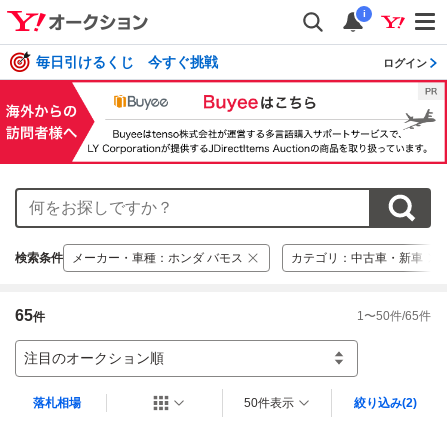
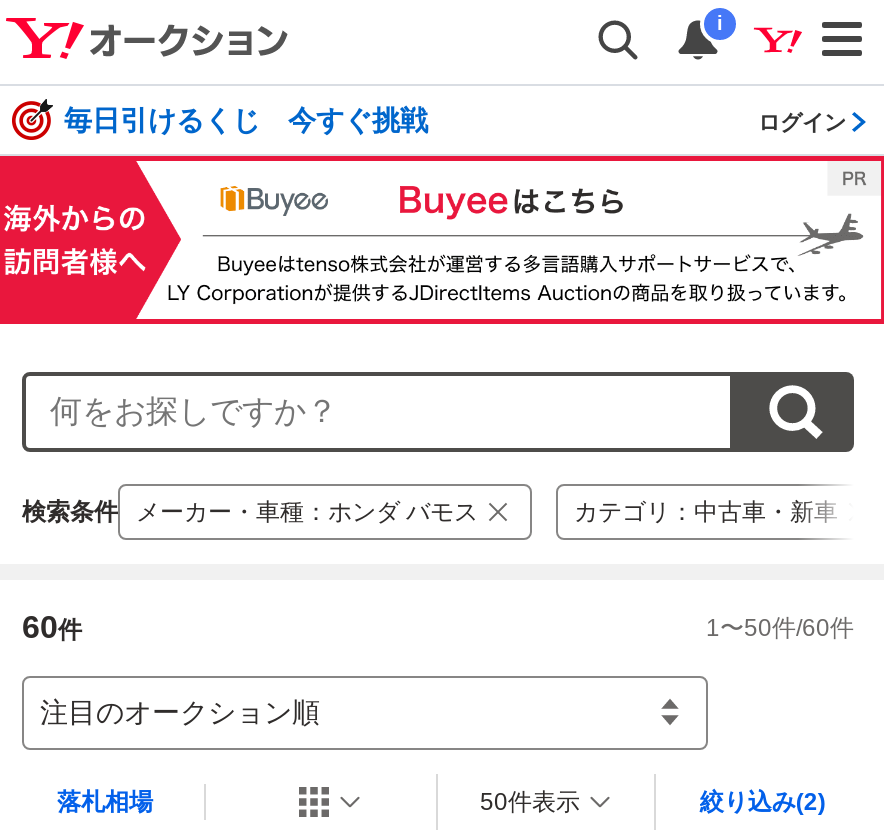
- 65件
+ 60件

- 1〜50件/65件
+ 1〜50件/60件
